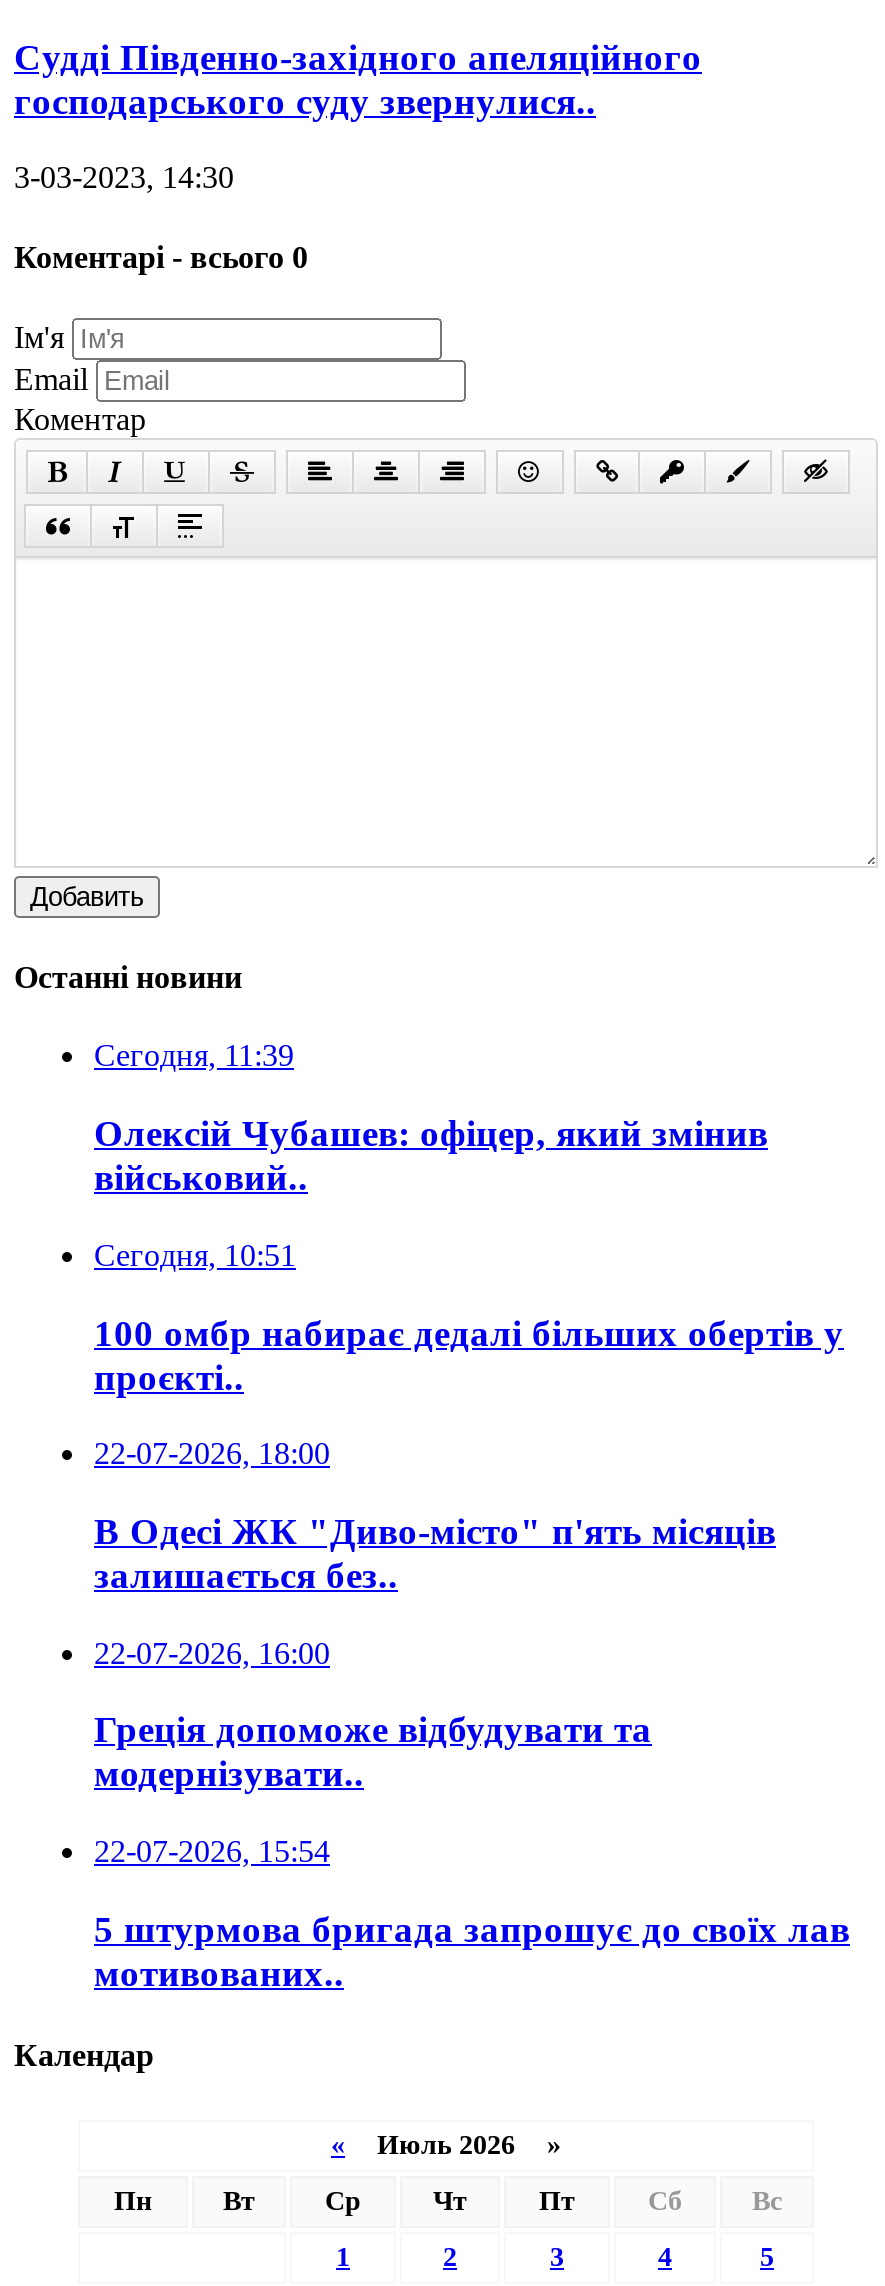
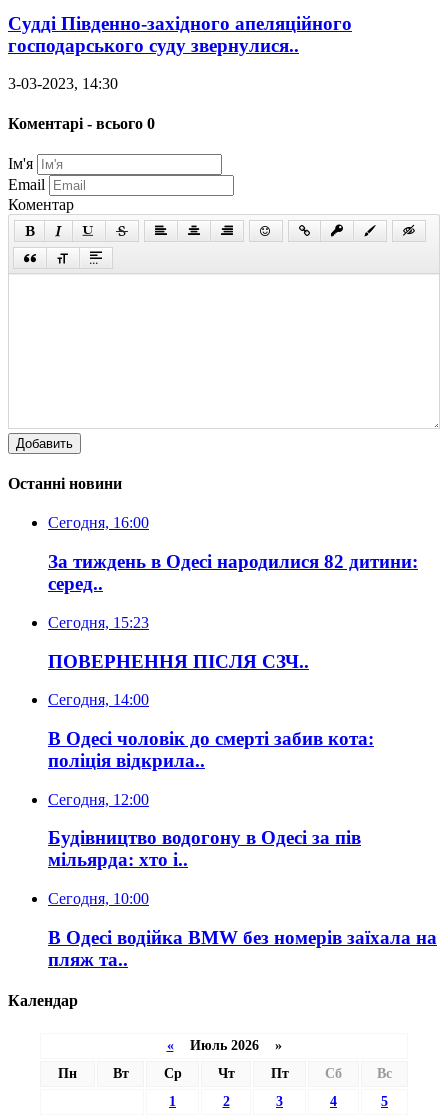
- Сегодня, 11:39
+ Сегодня, 16:00

- Олексій Чубашев: офіцер, який змінив
- військовий..
+ За тиждень в Одесі народилися 82 дитини:
+ серед..

- Сегодня, 10:51
+ Сегодня, 15:23

- 100 омбр набирає дедалі більших обертів у
- проєкті..
+ ПОВЕРНЕННЯ ПІСЛЯ СЗЧ..

- 22-07-2026, 18:00
+ Сегодня, 14:00

- В Одесі ЖК "Диво-місто" п'ять місяців
- залишається без..
+ В Одесі чоловік до смерті забив кота:
+ поліція відкрила..

- 22-07-2026, 16:00
+ Сегодня, 12:00

- Греція допоможе відбудувати та
- модернізувати..
+ Будівництво водогону в Одесі за пів
+ мільярда: хто і..

- 22-07-2026, 15:54
+ Сегодня, 10:00

- 5 штурмова бригада запрошує до своїх лав
- мотивованих..
+ В Одесі водійка BMW без номерів заїхала на
+ пляж та..
